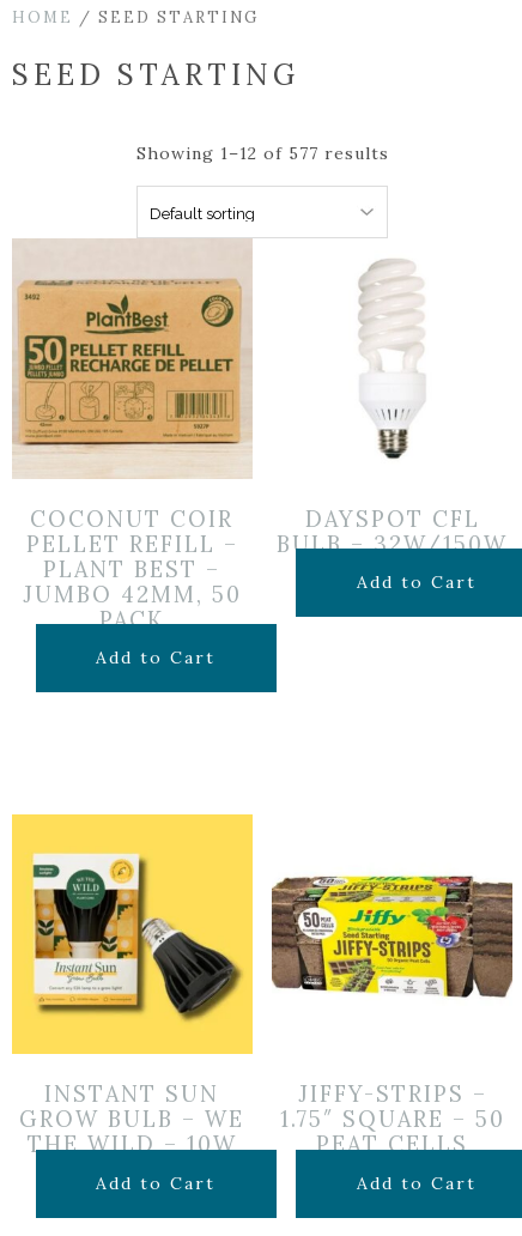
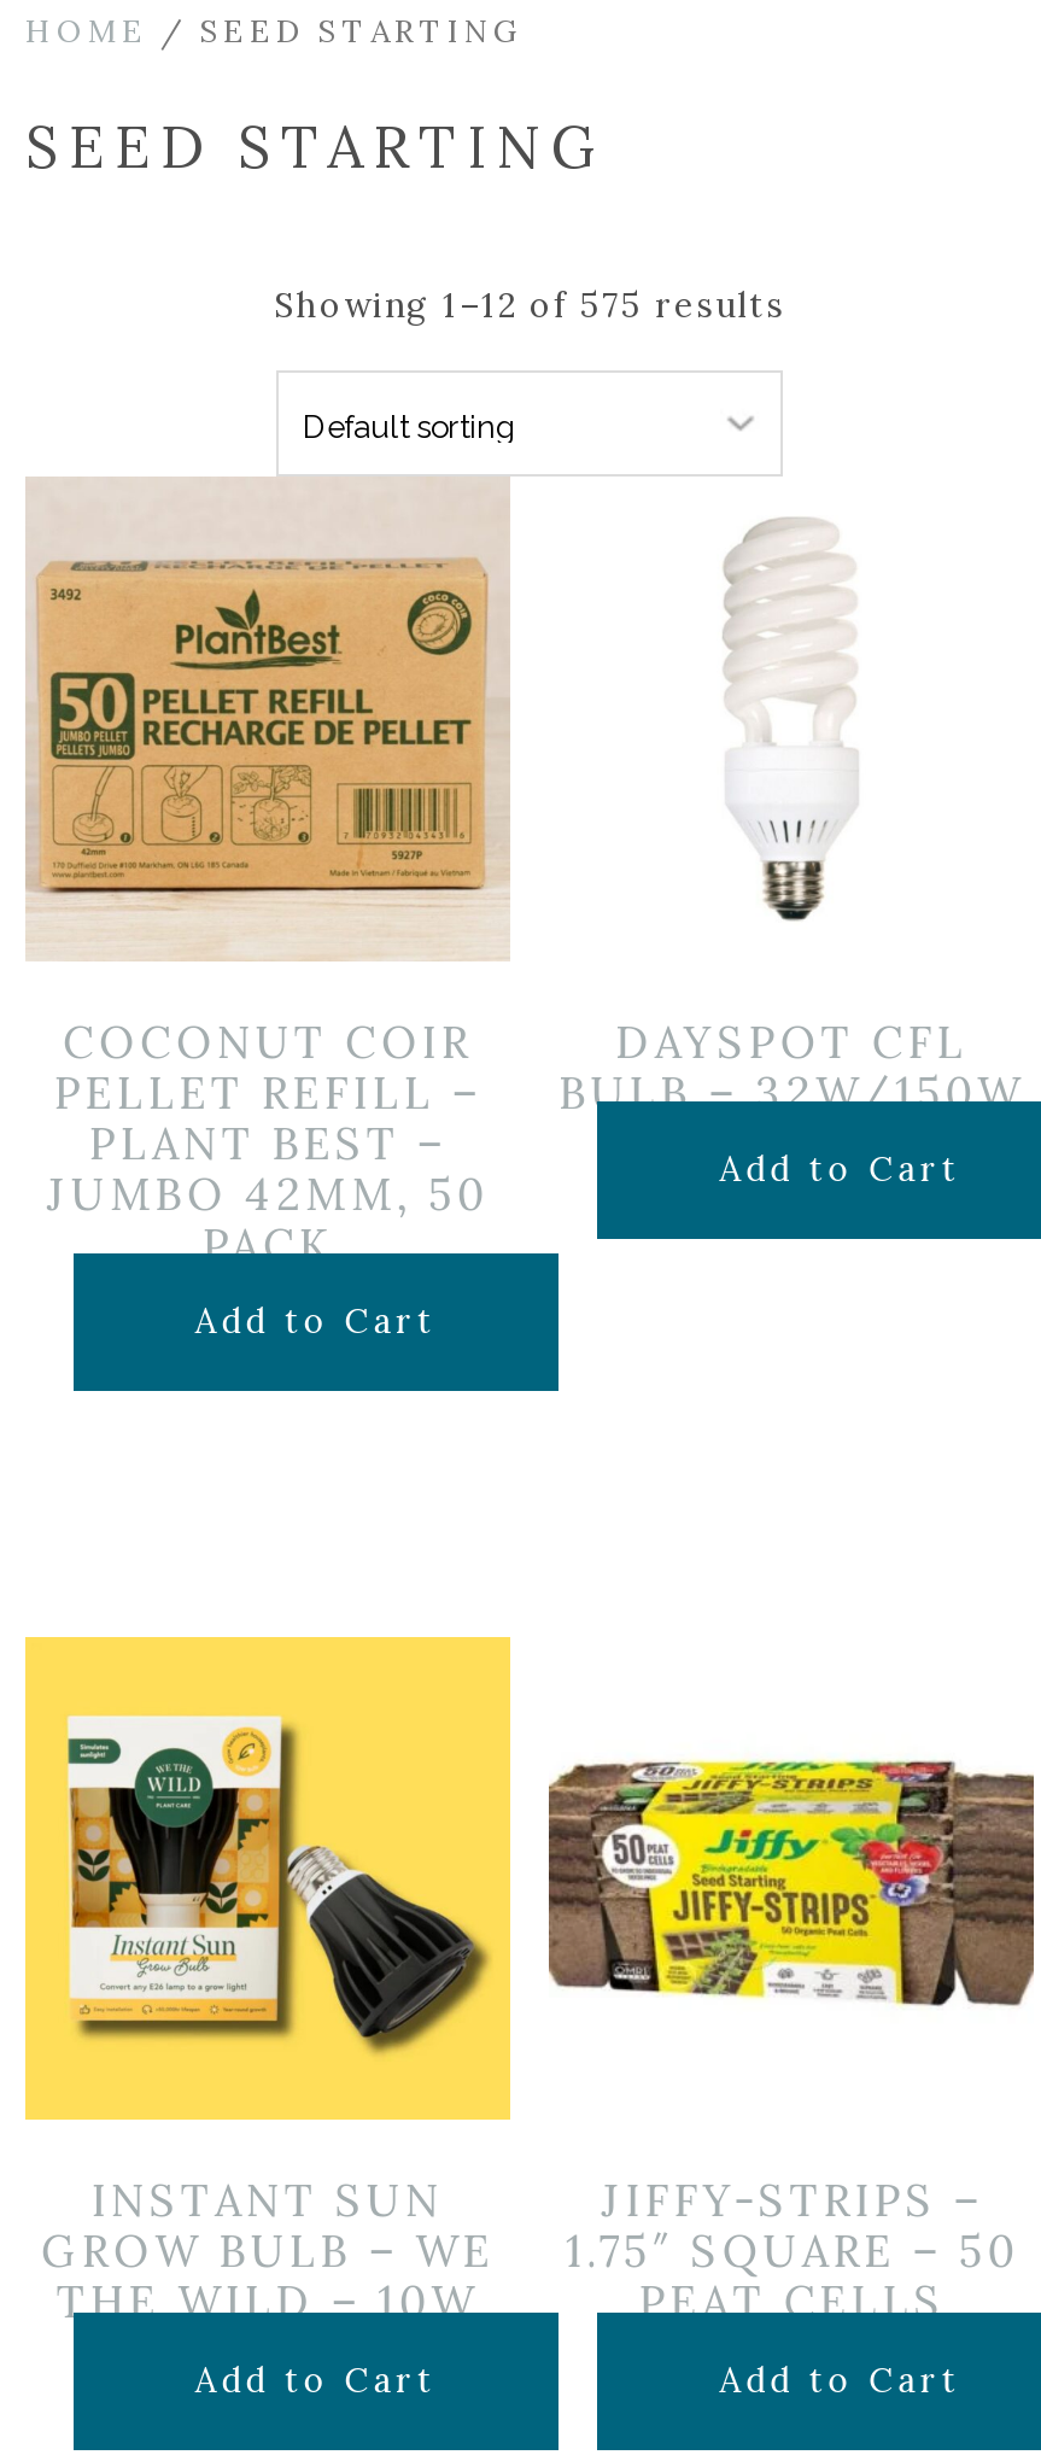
- Showing 1–12 of 577 results
+ Showing 1–12 of 575 results
